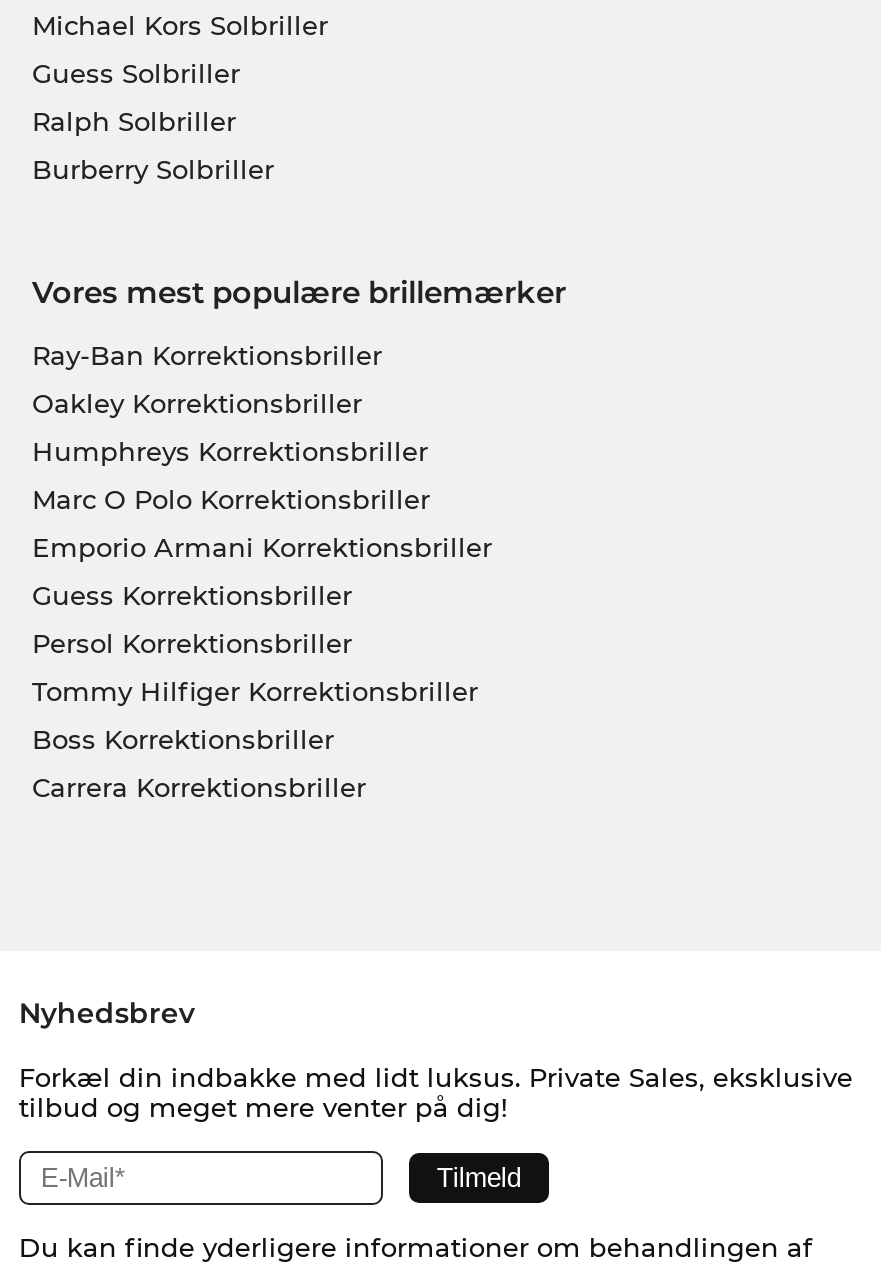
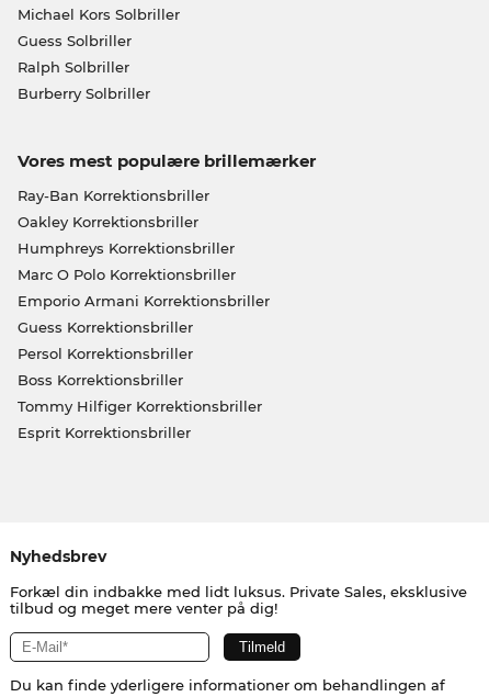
moved down: Tommy Hilfiger Korrektionsbriller

moved up: Boss Korrektionsbriller

- Carrera Korrektionsbriller
+ Esprit Korrektionsbriller
